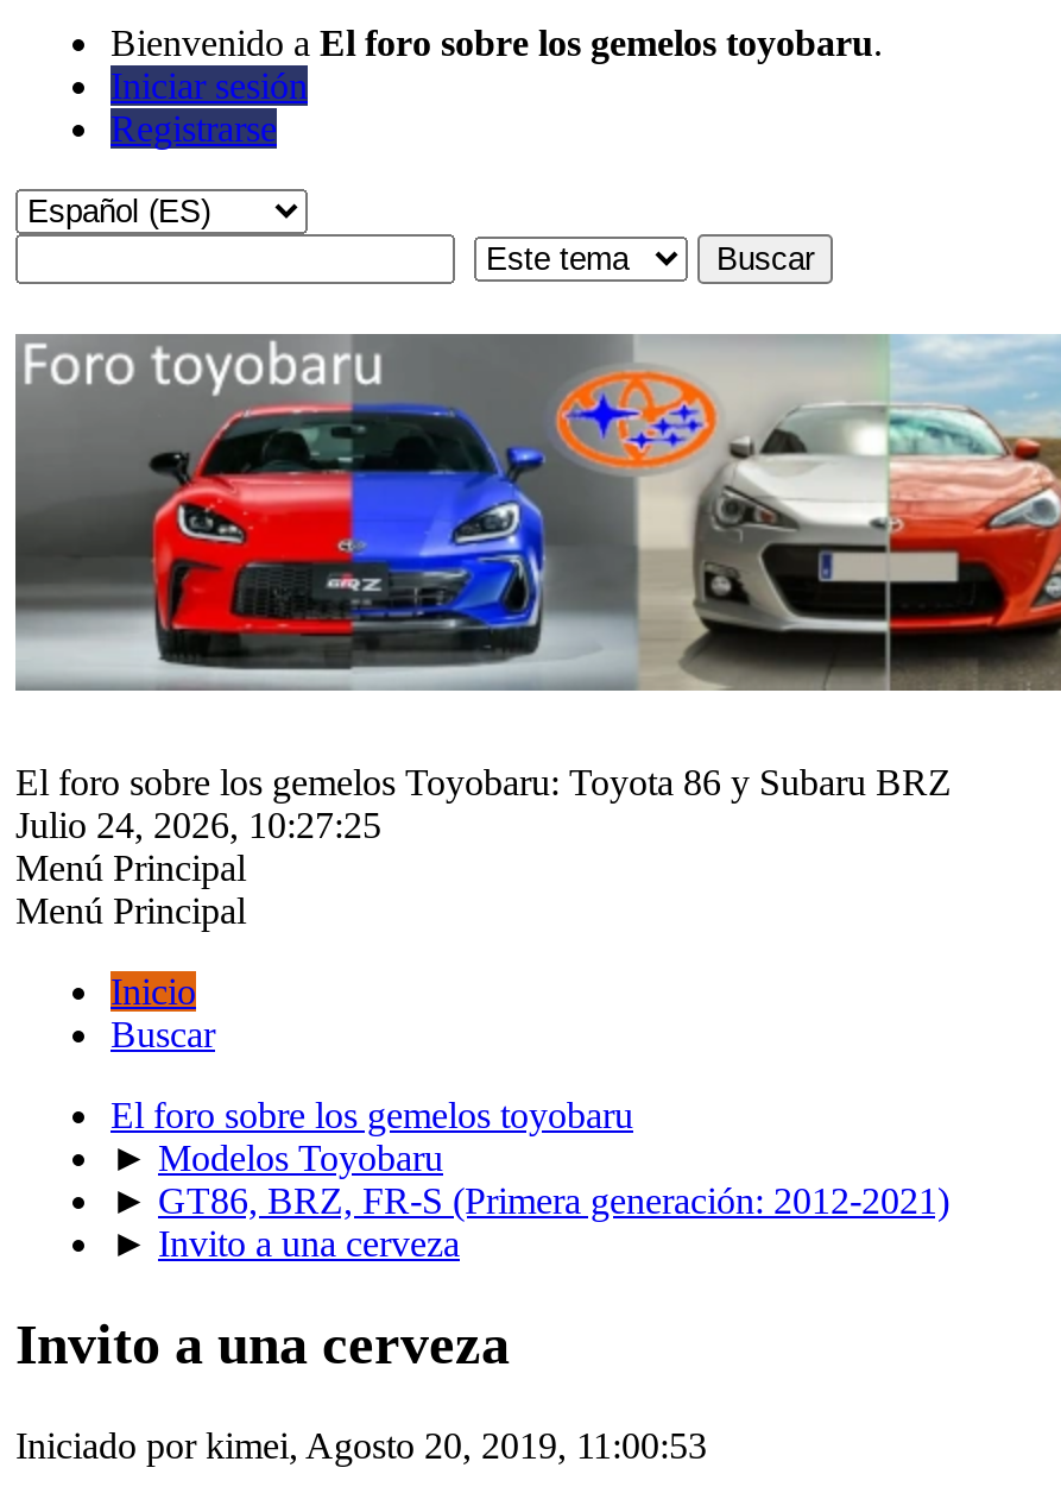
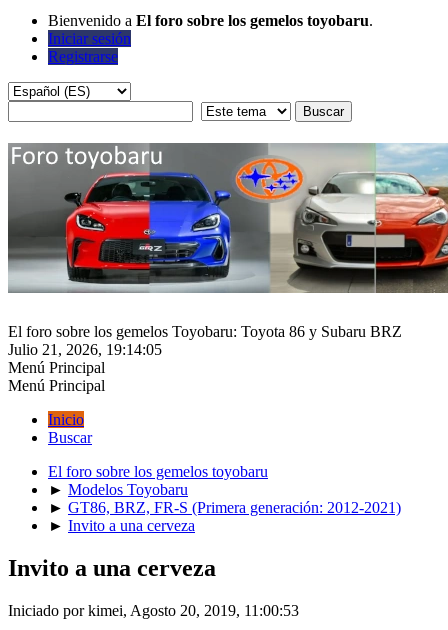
- Julio 24, 2026, 10:27:25
+ Julio 21, 2026, 19:14:05
